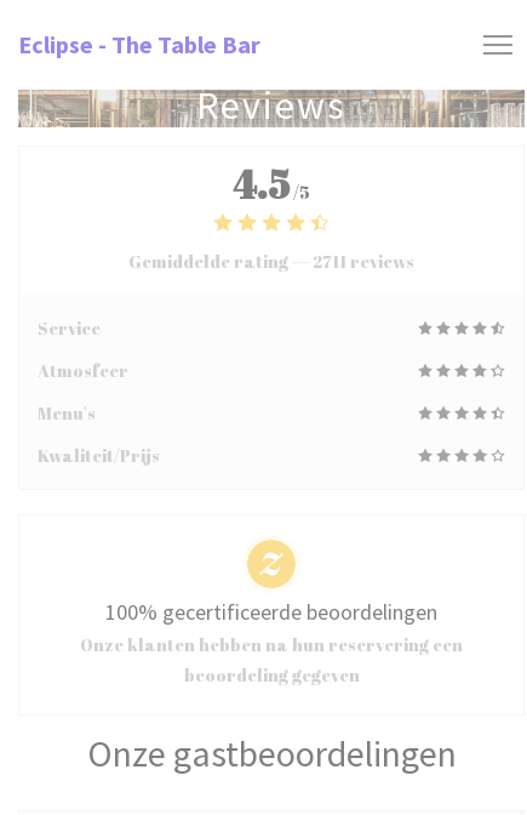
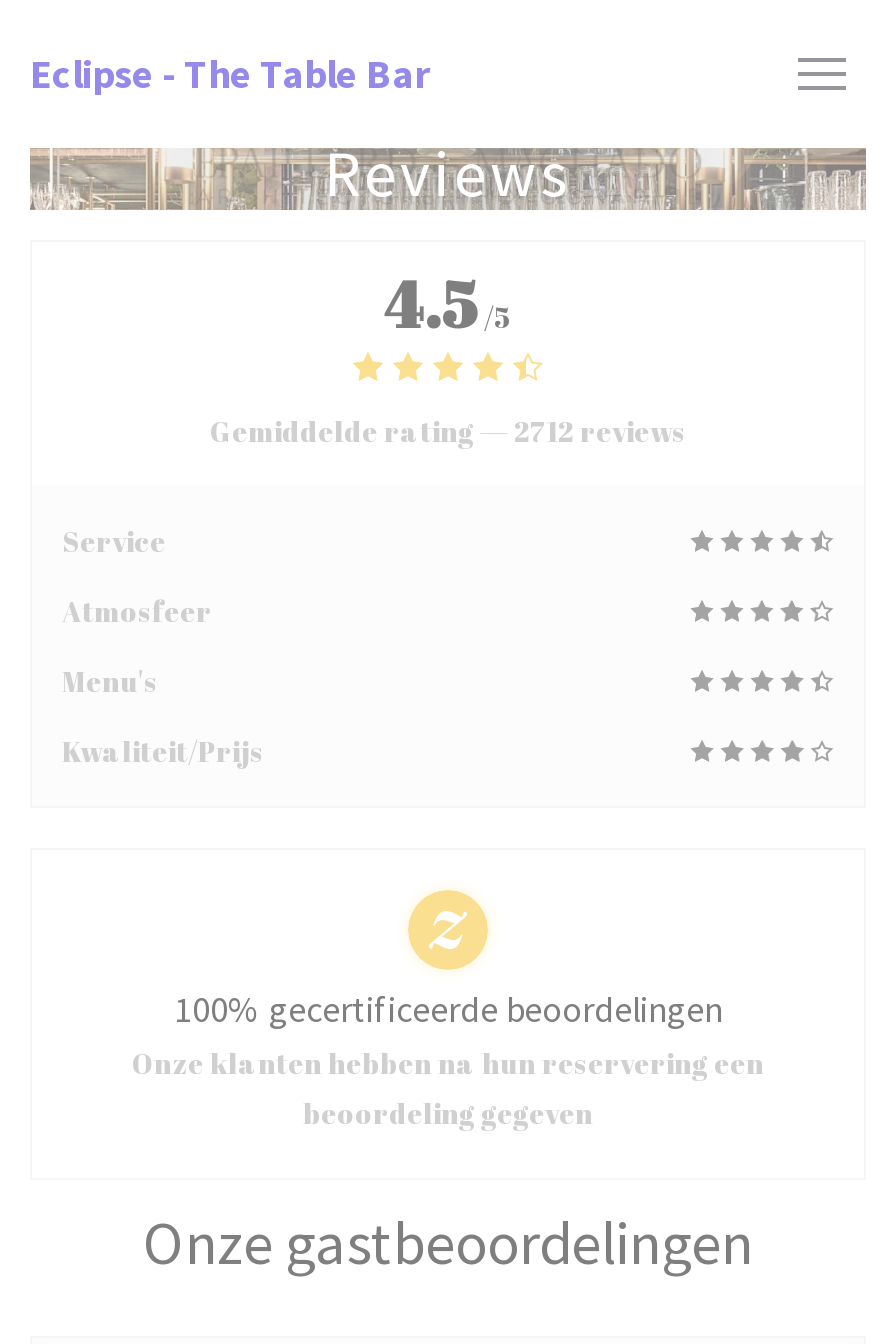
- Gemiddelde rating — 2711 reviews
+ Gemiddelde rating — 2712 reviews
